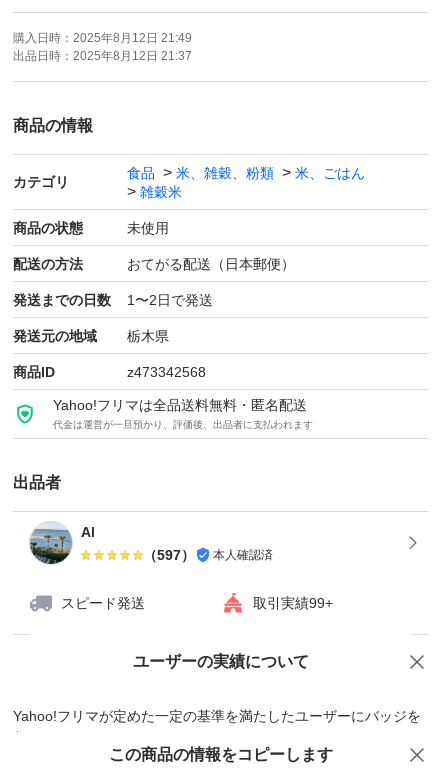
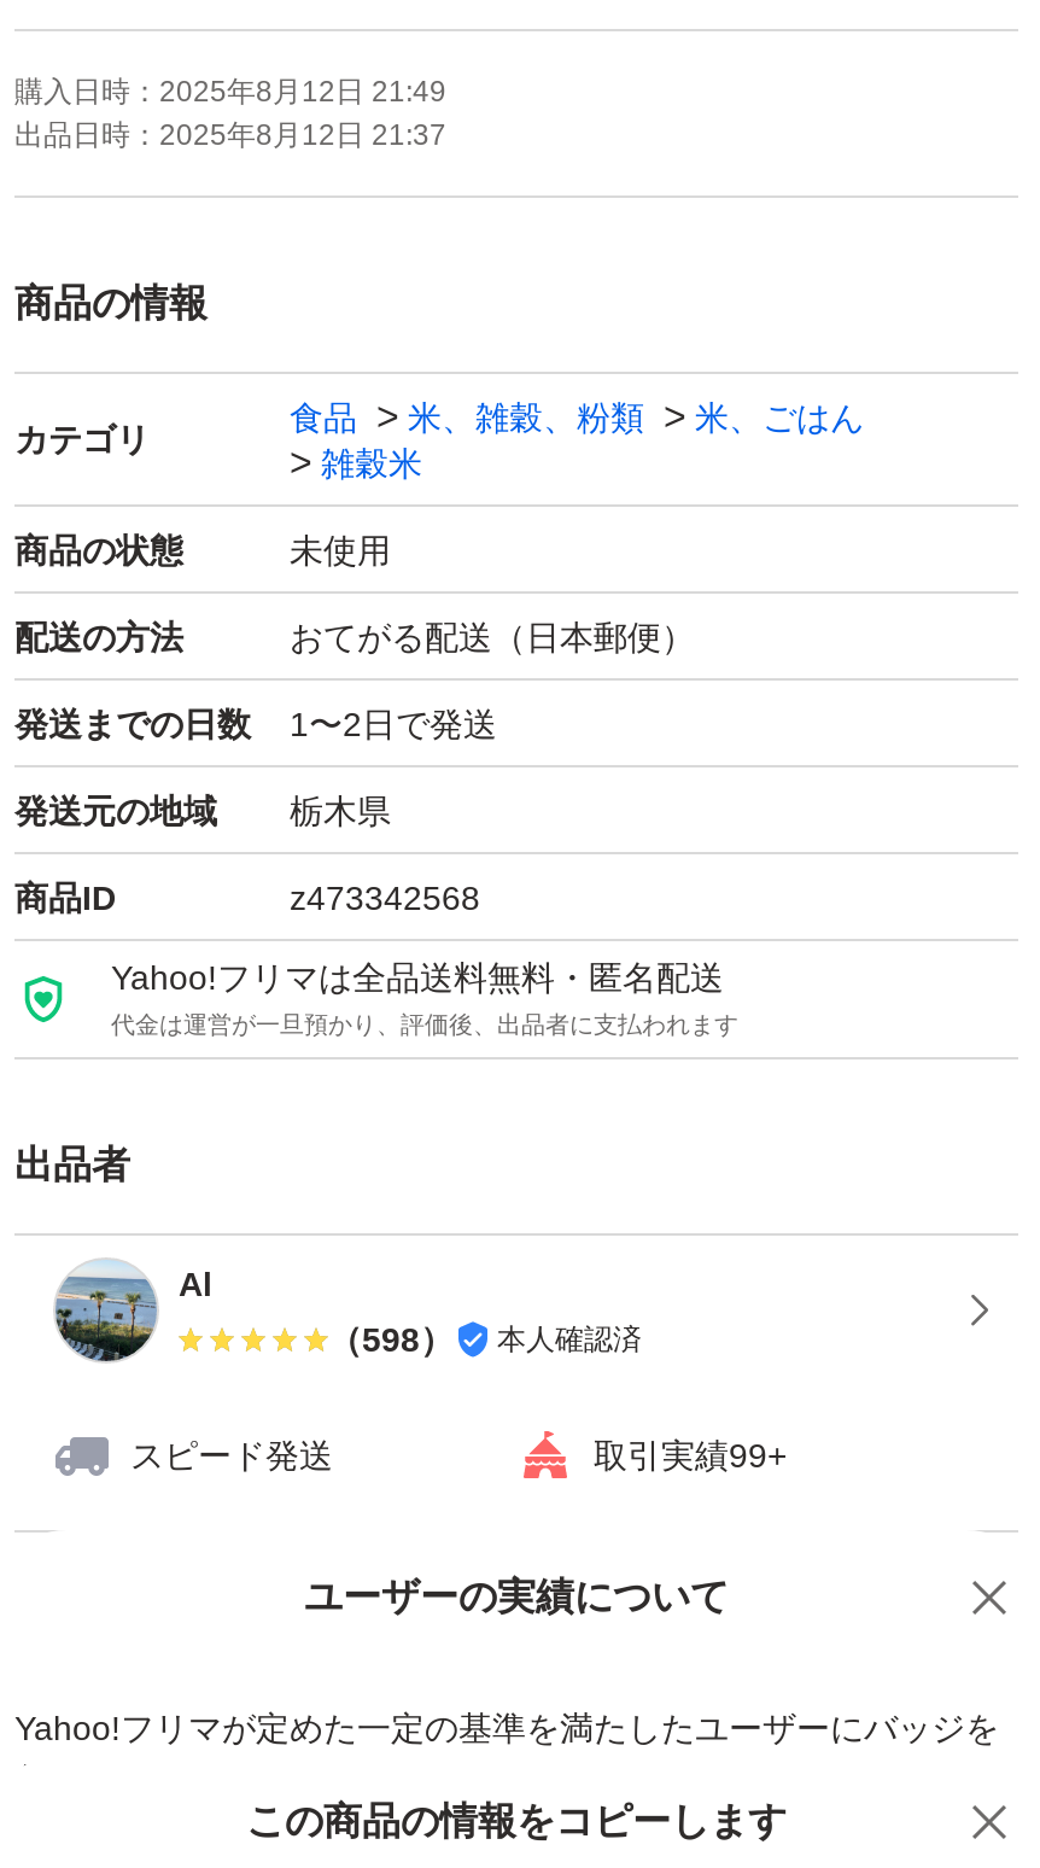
- （597） 本人確認済
+ （598） 本人確認済
